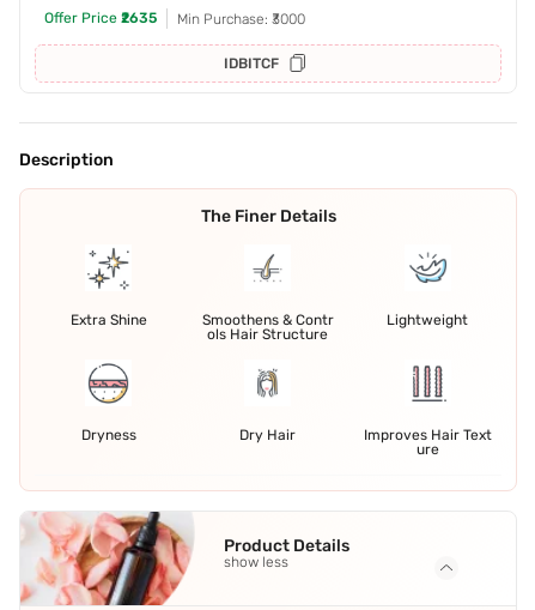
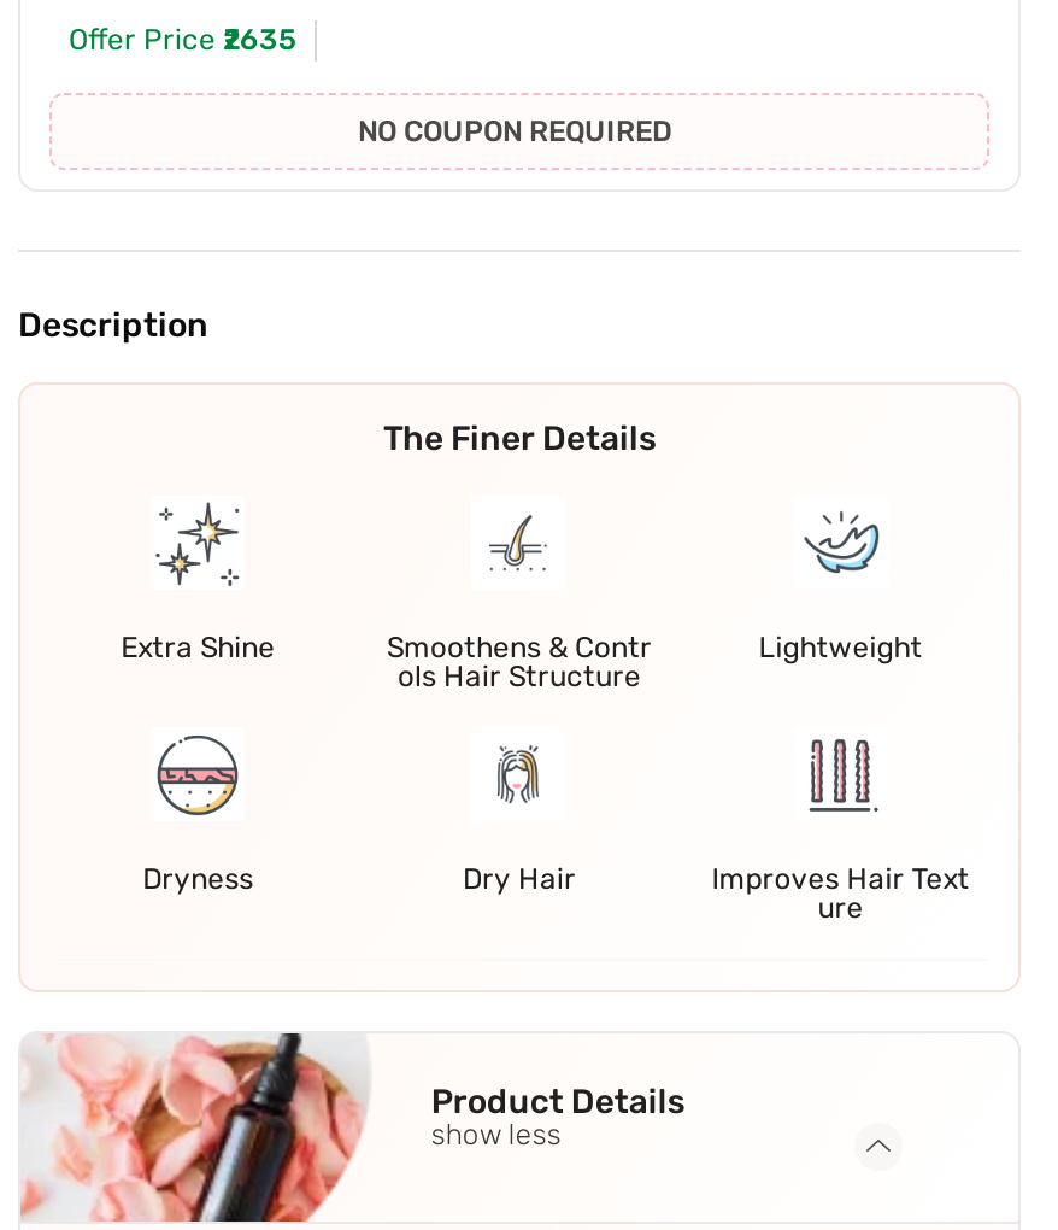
- Min Purchase: ₹3000
- IDBITCF
+ NO COUPON REQUIRED
